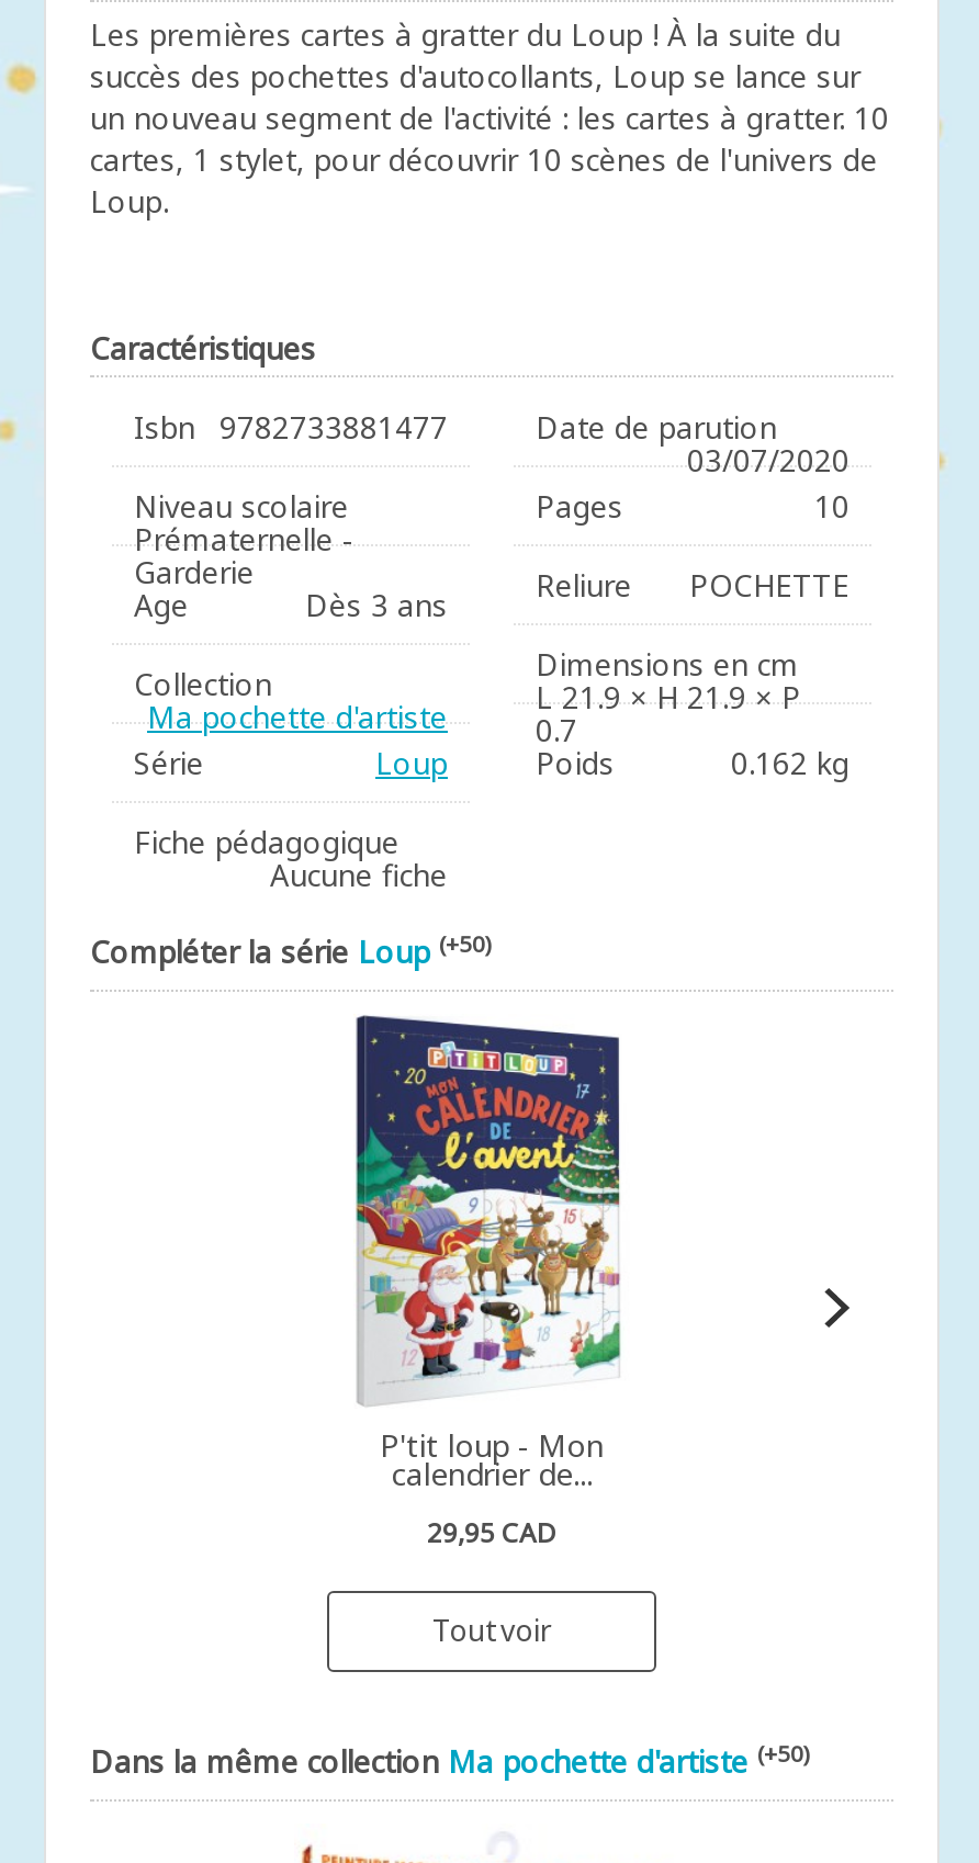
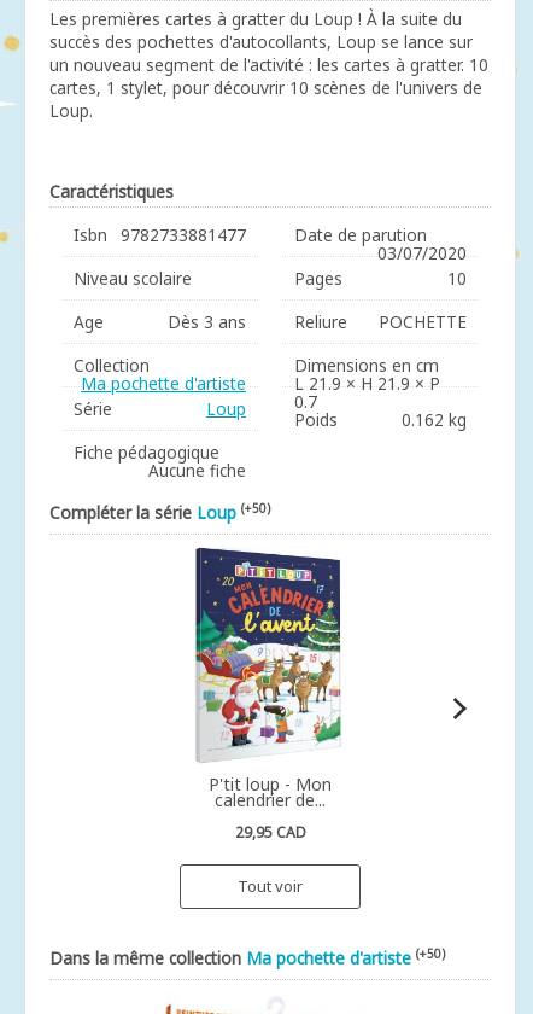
- Prématernelle -
- Garderie
